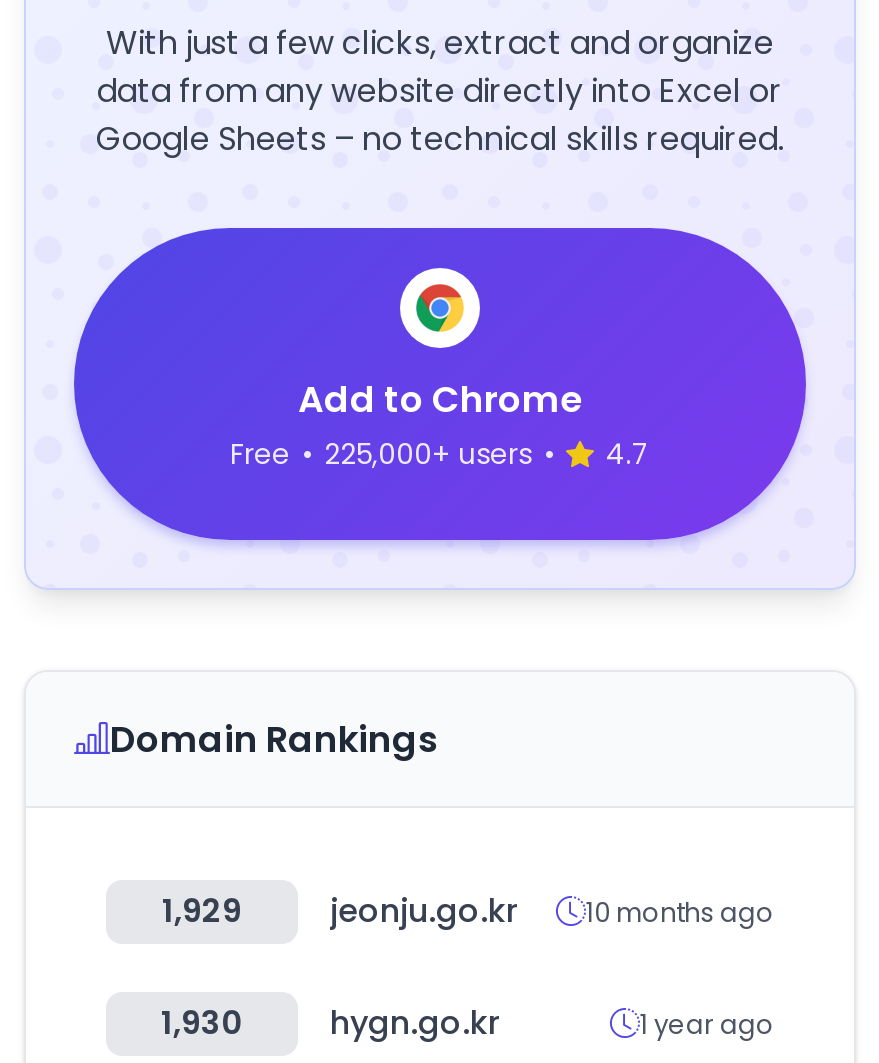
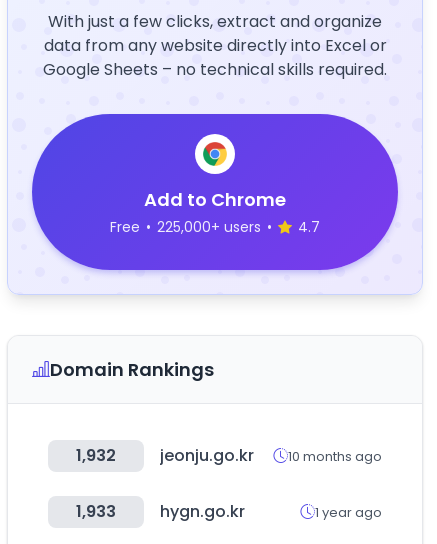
- 1,929 jeonju.go.kr 10 months ago
+ 1,932 jeonju.go.kr 10 months ago

- 1,930 hygn.go.kr
+ 1,933 hygn.go.kr
